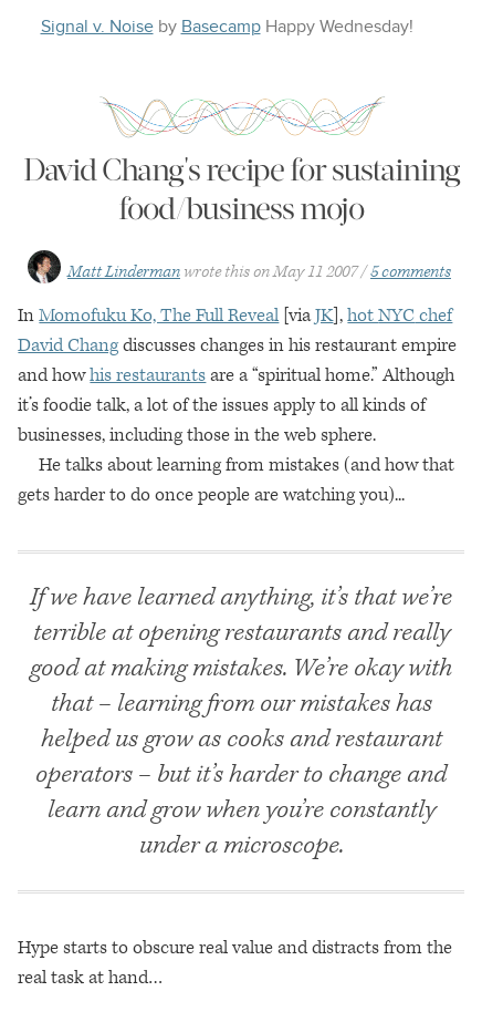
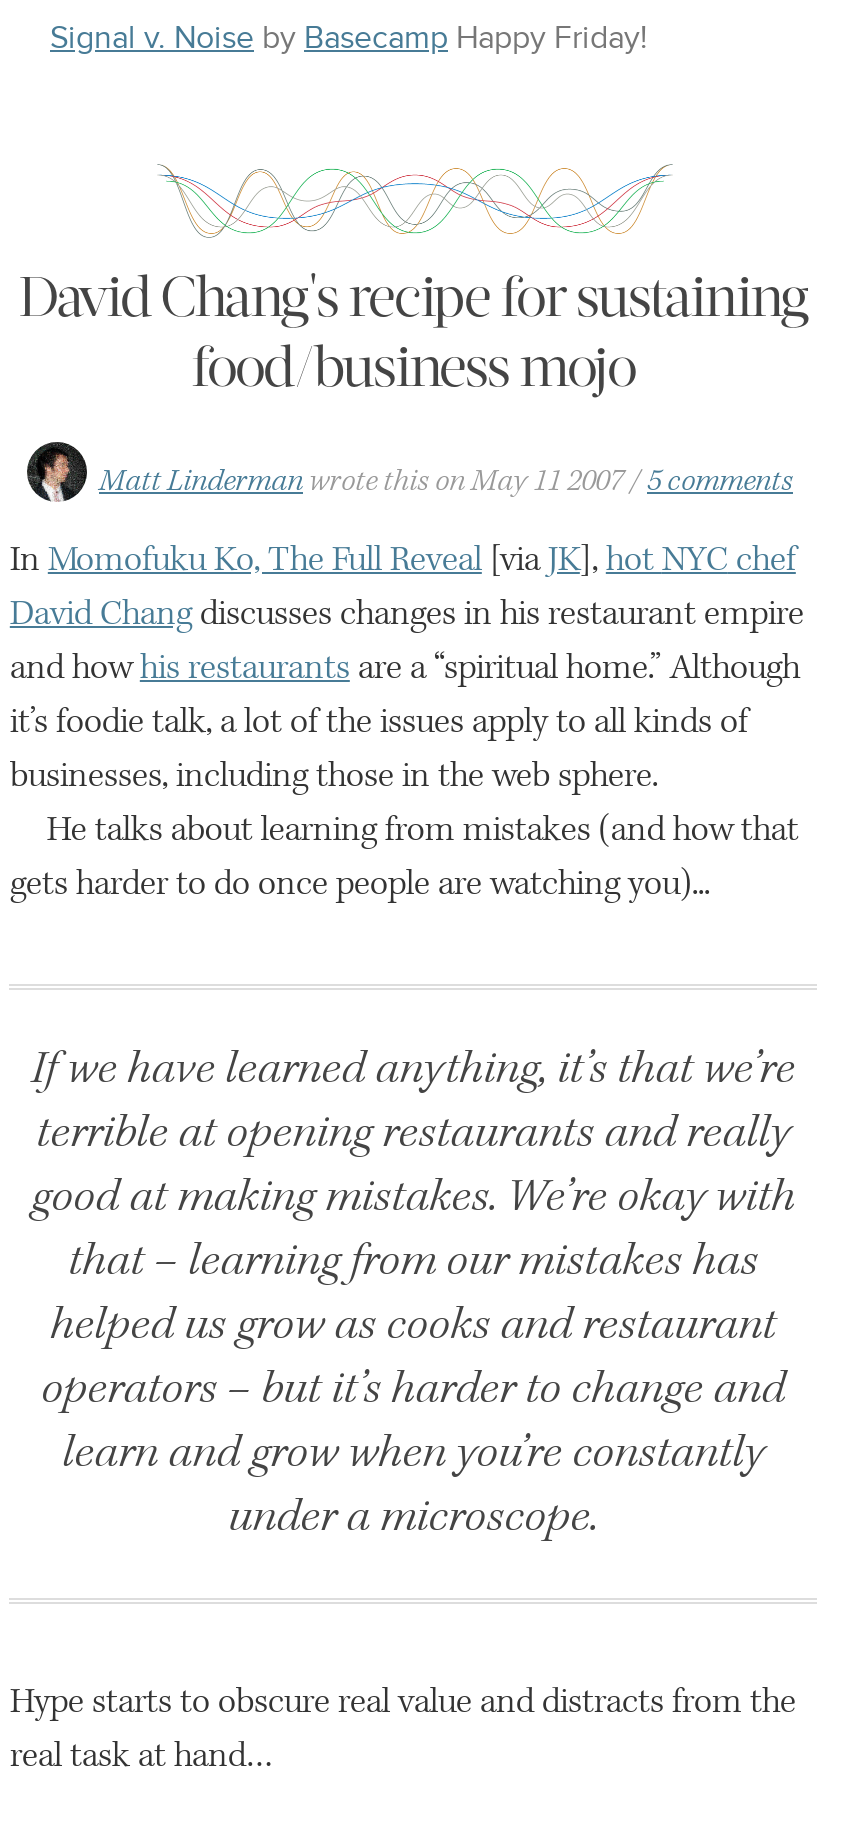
- Signal v. Noise by Basecamp Happy Wednesday!
+ Signal v. Noise by Basecamp Happy Friday!
